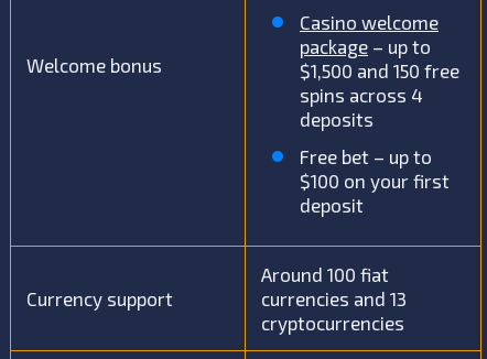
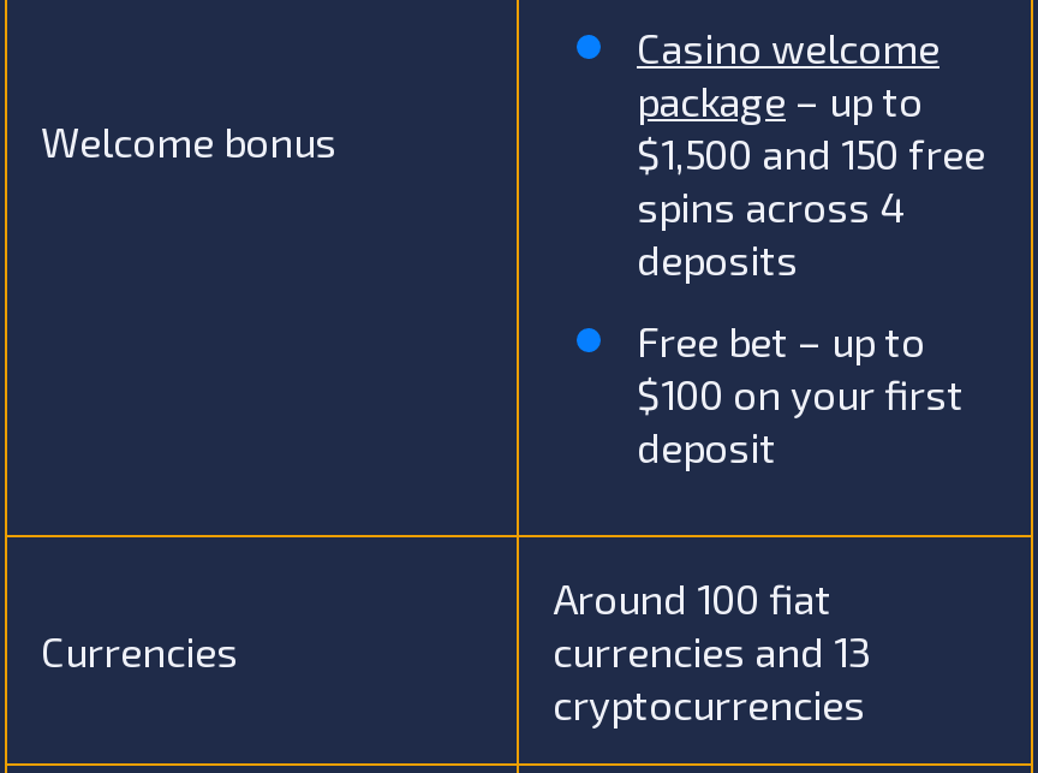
- Currency support
+ Currencies
